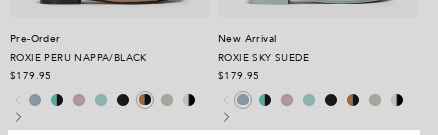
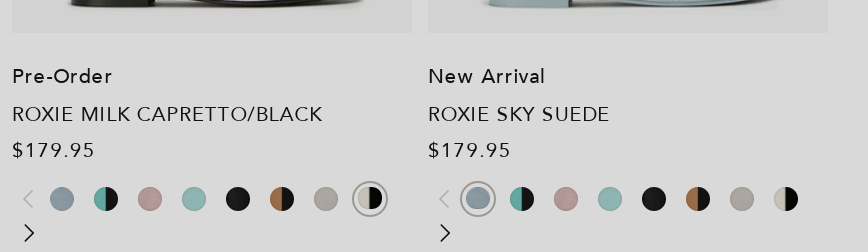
- ROXIE PERU NAPPA/BLACK
+ ROXIE MILK CAPRETTO/BLACK
